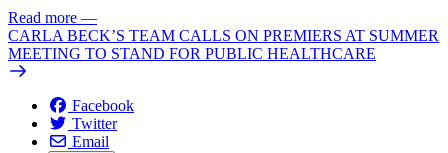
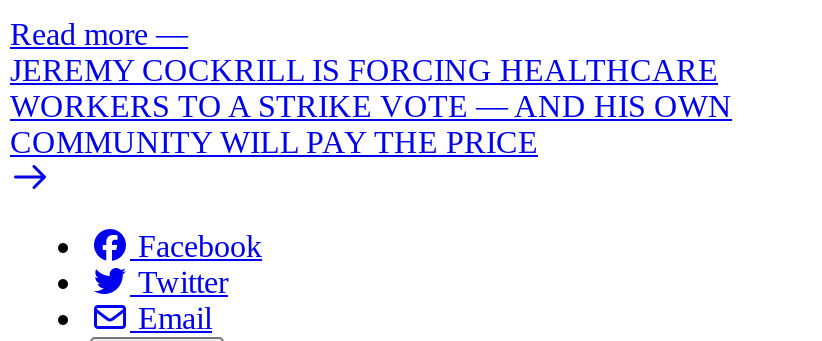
- CARLA BECK’S TEAM CALLS ON PREMIERS AT SUMMER
- MEETING TO STAND FOR PUBLIC HEALTHCARE
+ JEREMY COCKRILL IS FORCING HEALTHCARE
+ WORKERS TO A STRIKE VOTE — AND HIS OWN
+ COMMUNITY WILL PAY THE PRICE
